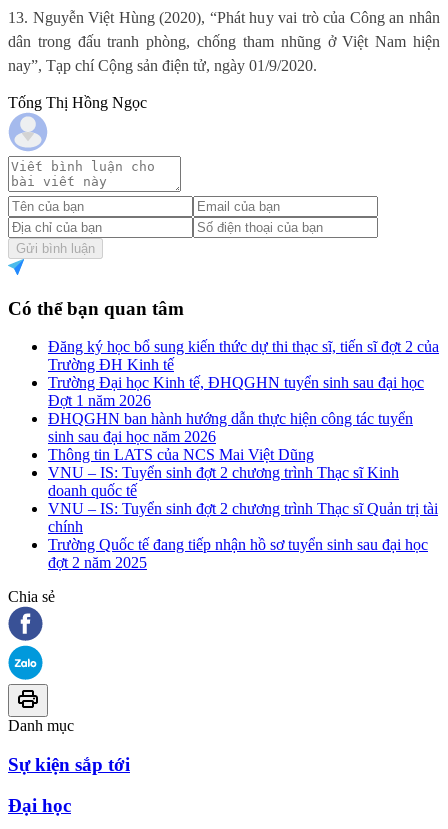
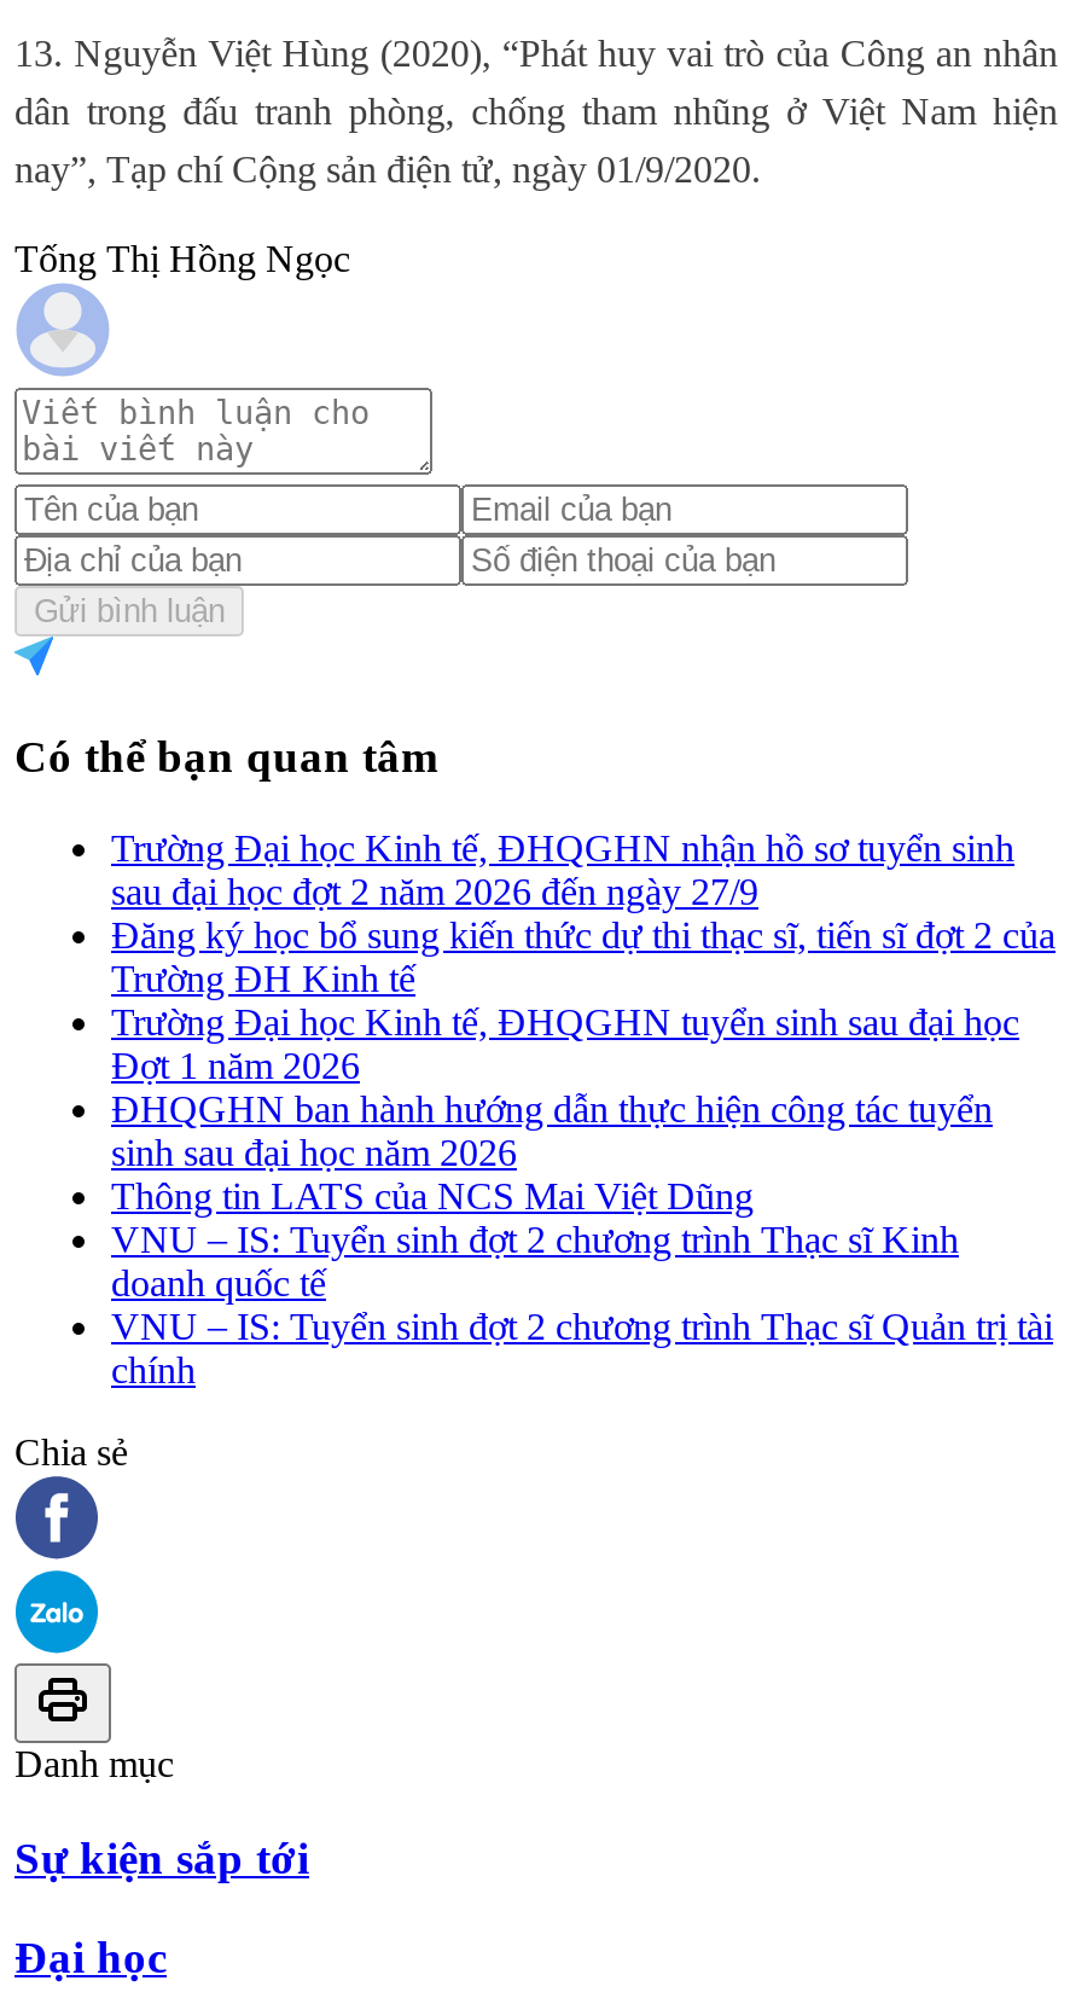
+ Trường Đại học Kinh tế, ĐHQGHN nhận hồ sơ tuyển sinh
+ sau đại học đợt 2 năm 2026 đến ngày 27/9

moved down: Đăng ký học bổ sung kiến thức dự thi thạc sĩ, tiến sĩ đợt 2 của | Trường ĐH Kinh tế | Trường Đại học Kinh tế, ĐHQGHN tuyển sinh sau đại học | ... | VNU – IS: Tuyển sinh đợt 2 chương trình Thạc sĩ Quản trị tài | chính

- Trường Quốc tế đang tiếp nhận hồ sơ tuyển sinh sau đại học
- đợt 2 năm 2025
